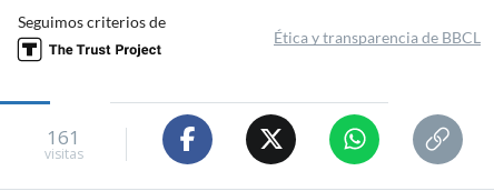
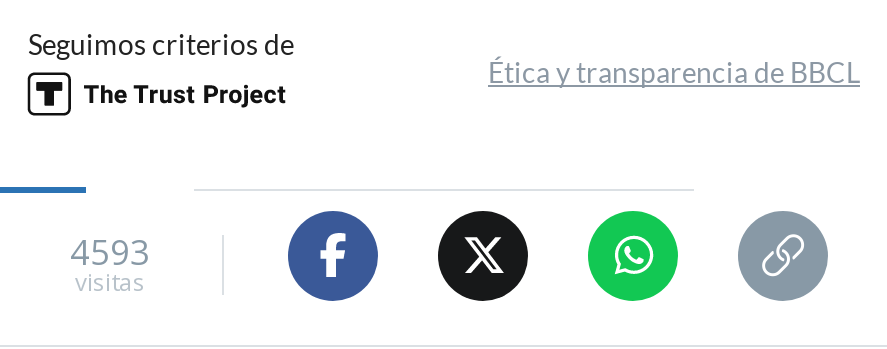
- 161
+ 4593
